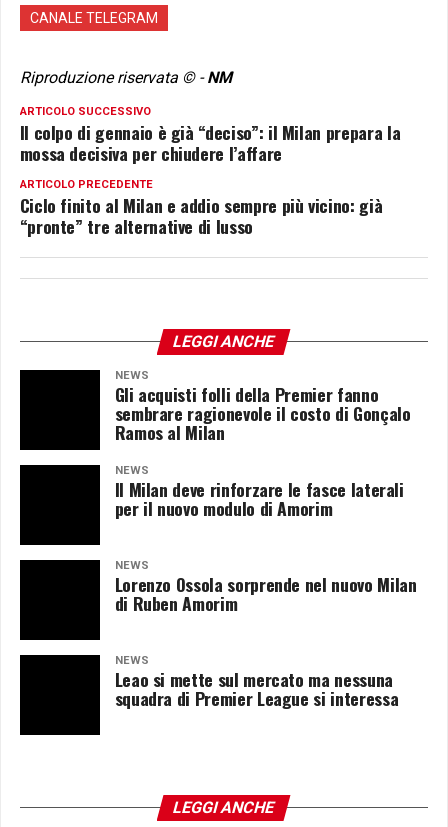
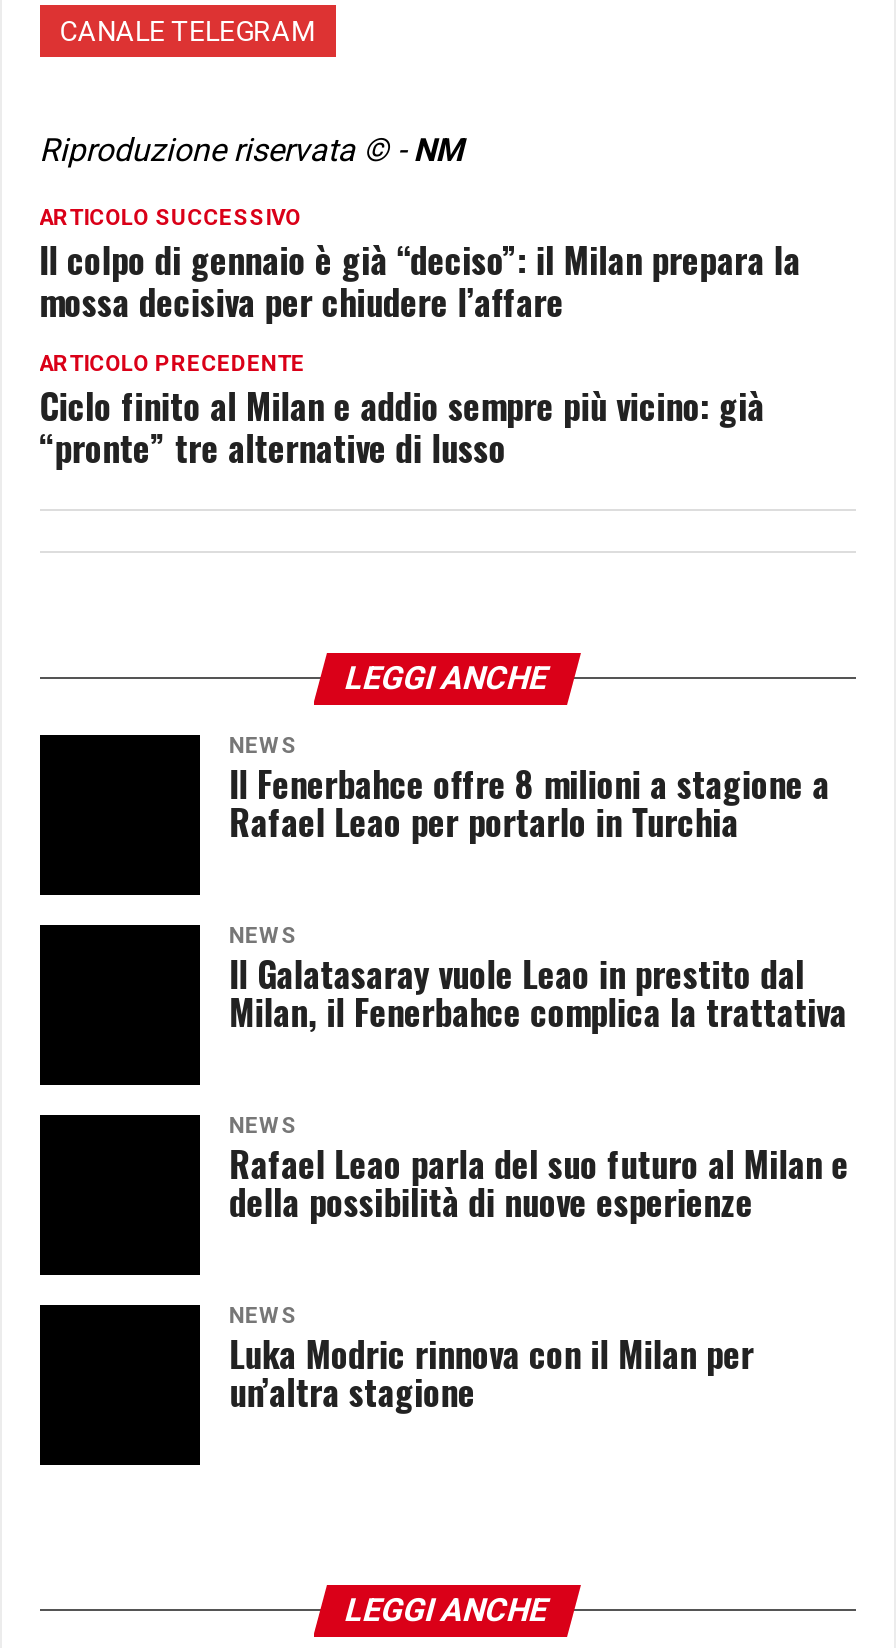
- Gli acquisti folli della Premier fanno
- sembrare ragionevole il costo di Gonçalo
- Ramos al Milan
+ Il Fenerbahce offre 8 milioni a stagione a
+ Rafael Leao per portarlo in Turchia

- Il Milan deve rinforzare le fasce laterali
+ Il Galatasaray vuole Leao in prestito dal

- per il nuovo modulo di Amorim
+ Milan, il Fenerbahce complica la trattativa

- Lorenzo Ossola sorprende nel nuovo Milan
- di Ruben Amorim
+ Rafael Leao parla del suo futuro al Milan e
+ della possibilità di nuove esperienze

- Leao si mette sul mercato ma nessuna
- squadra di Premier League si interessa
+ Luka Modric rinnova con il Milan per
+ un’altra stagione
